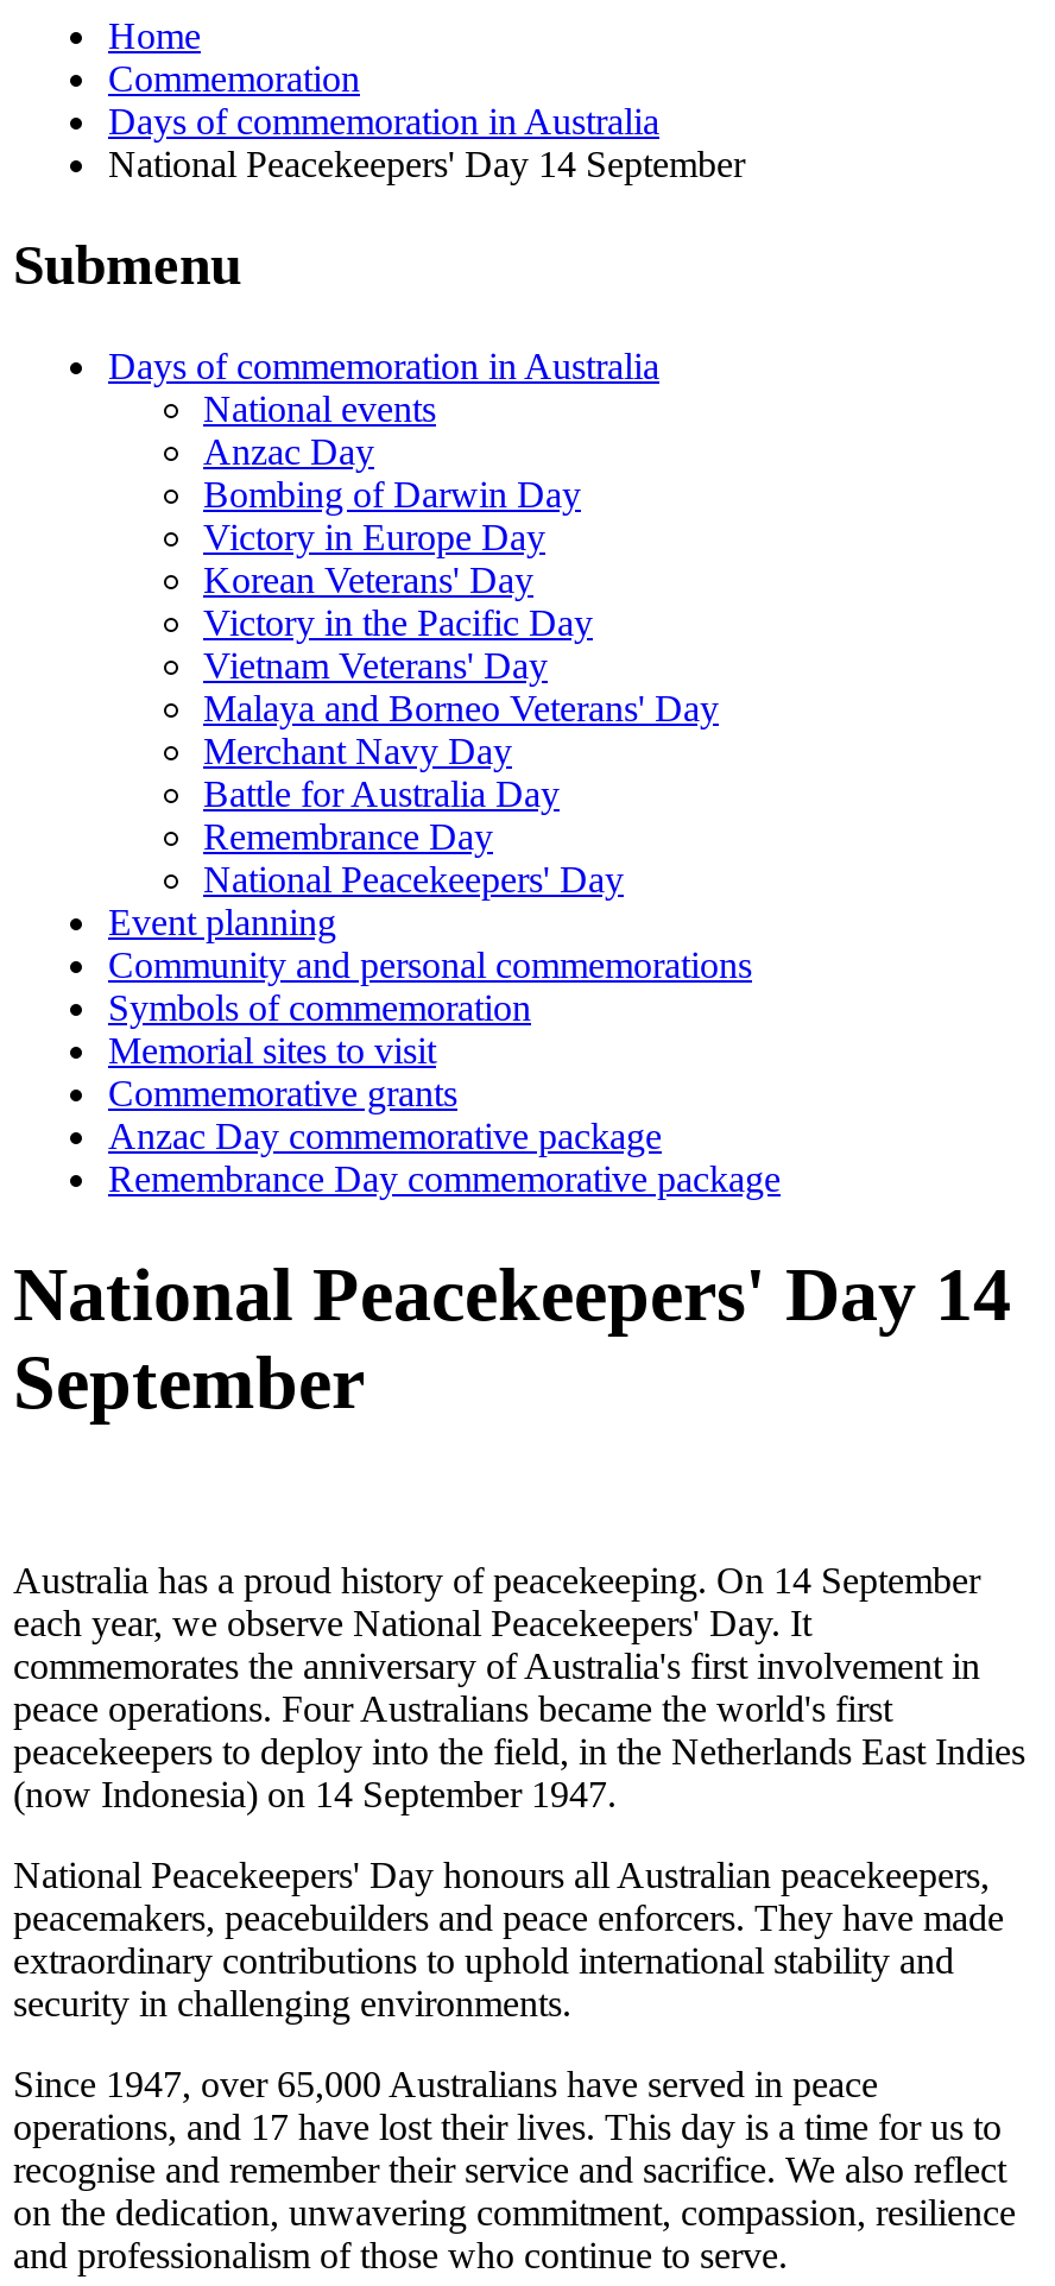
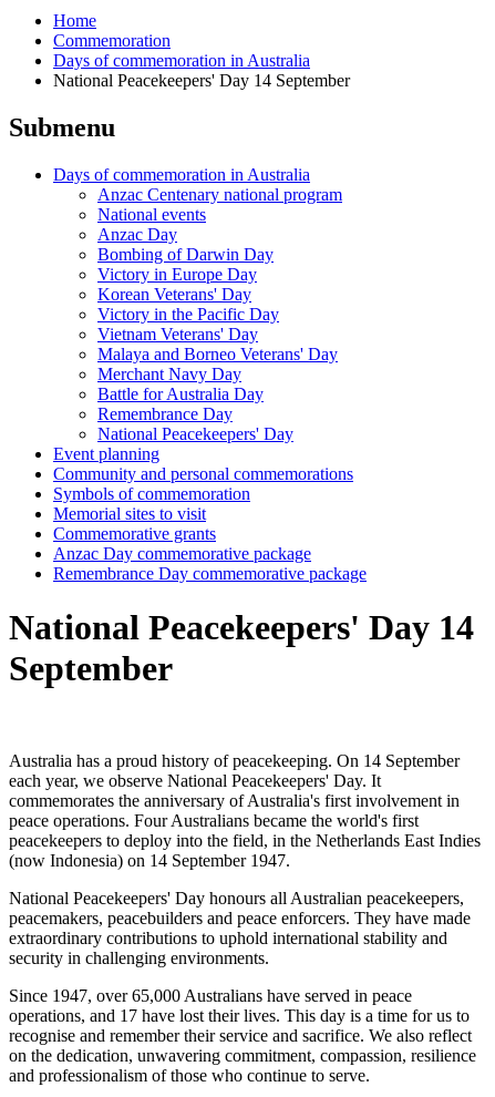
+ Anzac Centenary national program
